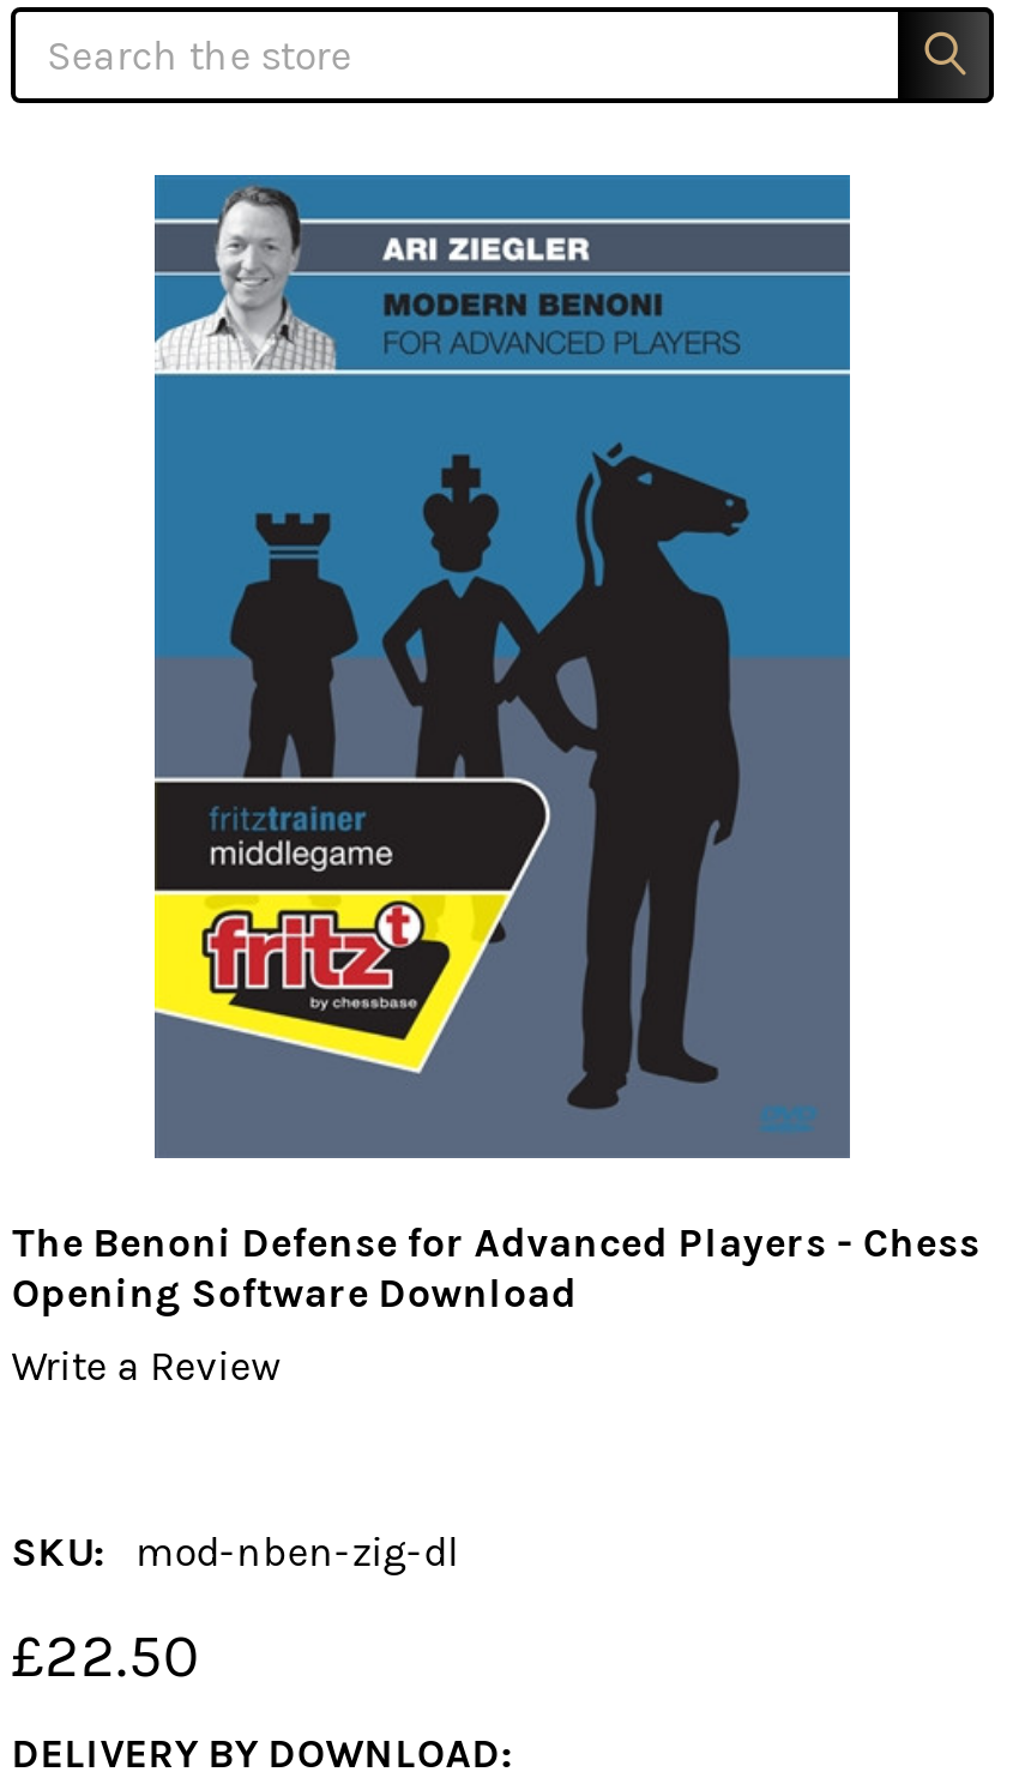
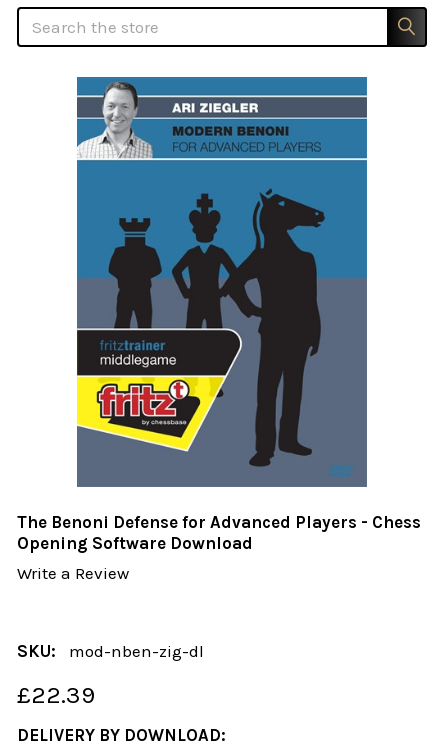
- £22.50
+ £22.39
